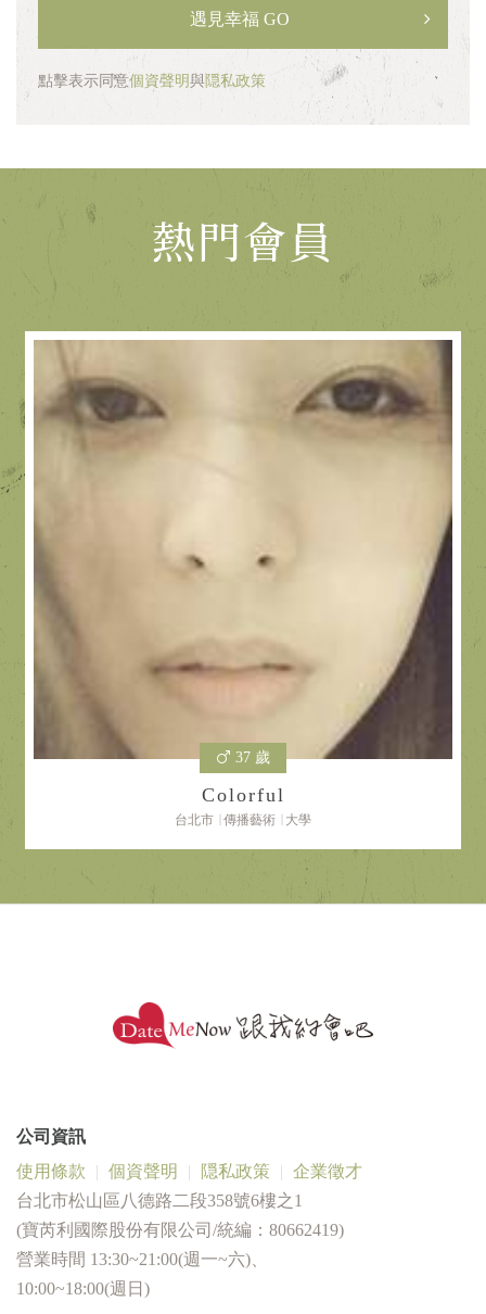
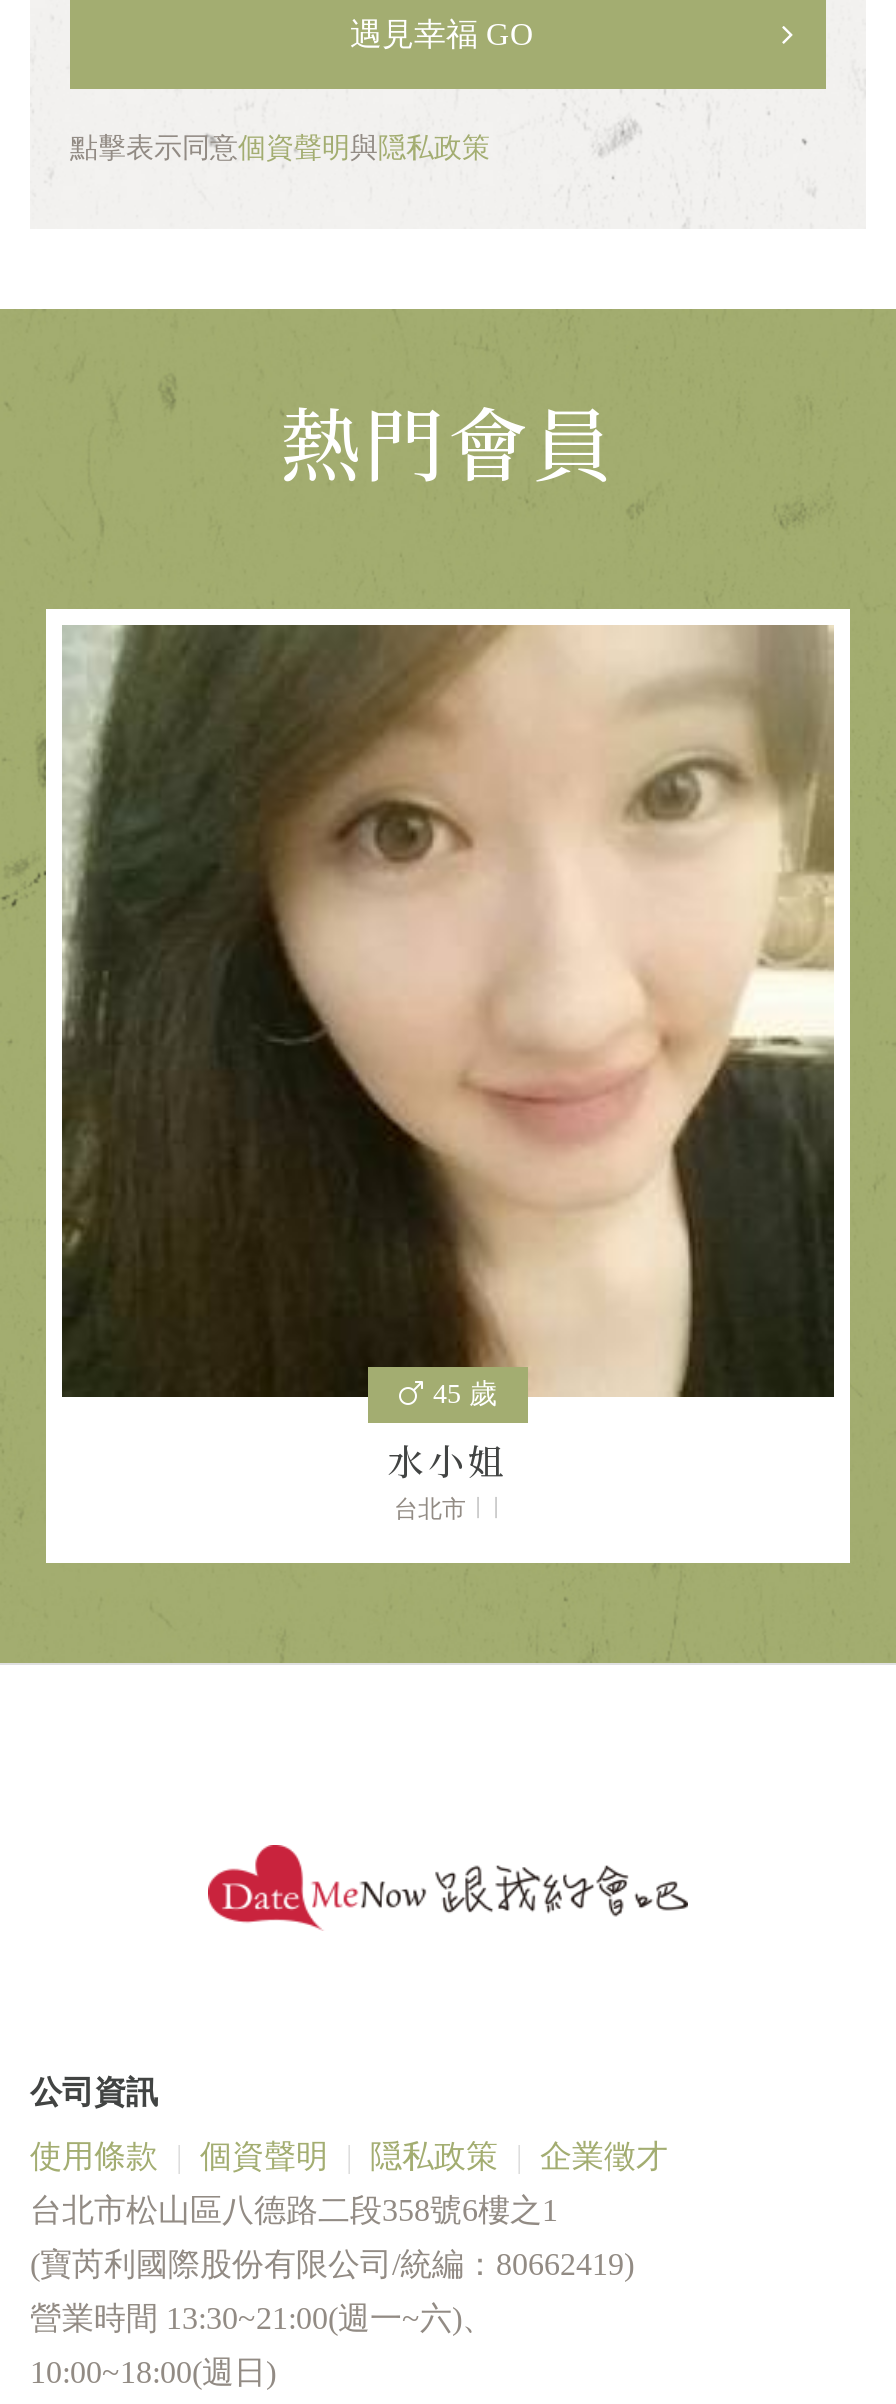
- [image]
- 37 歲
+ [image]
+ 45 歲

- Colorful
+ 水小姐

- 傳播藝術
- 大學
